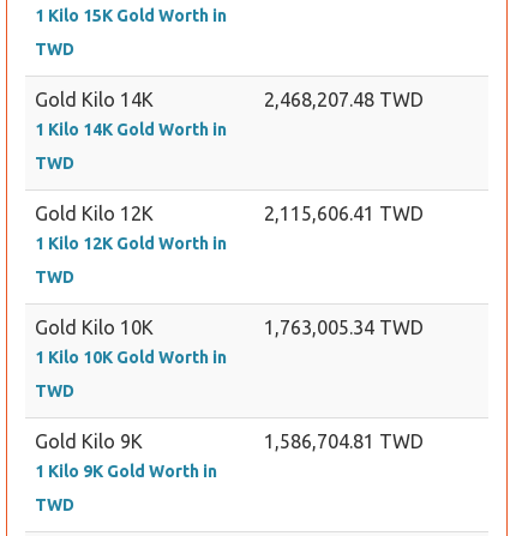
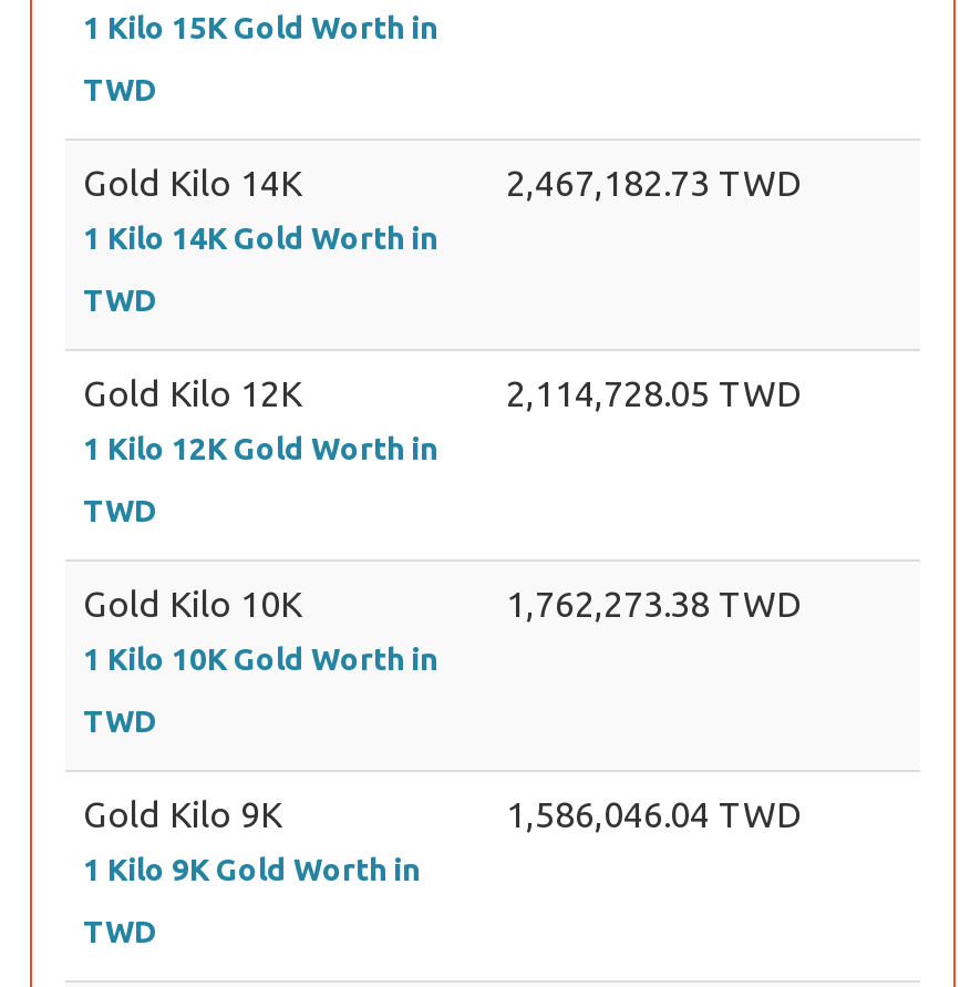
- 2,468,207.48 TWD
+ 2,467,182.73 TWD

- 2,115,606.41 TWD
+ 2,114,728.05 TWD

- 1,763,005.34 TWD
+ 1,762,273.38 TWD

- 1,586,704.81 TWD
+ 1,586,046.04 TWD
